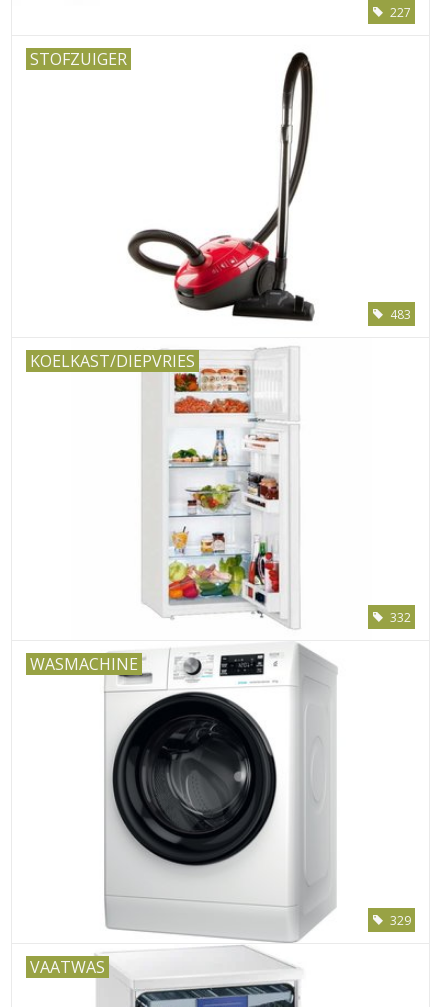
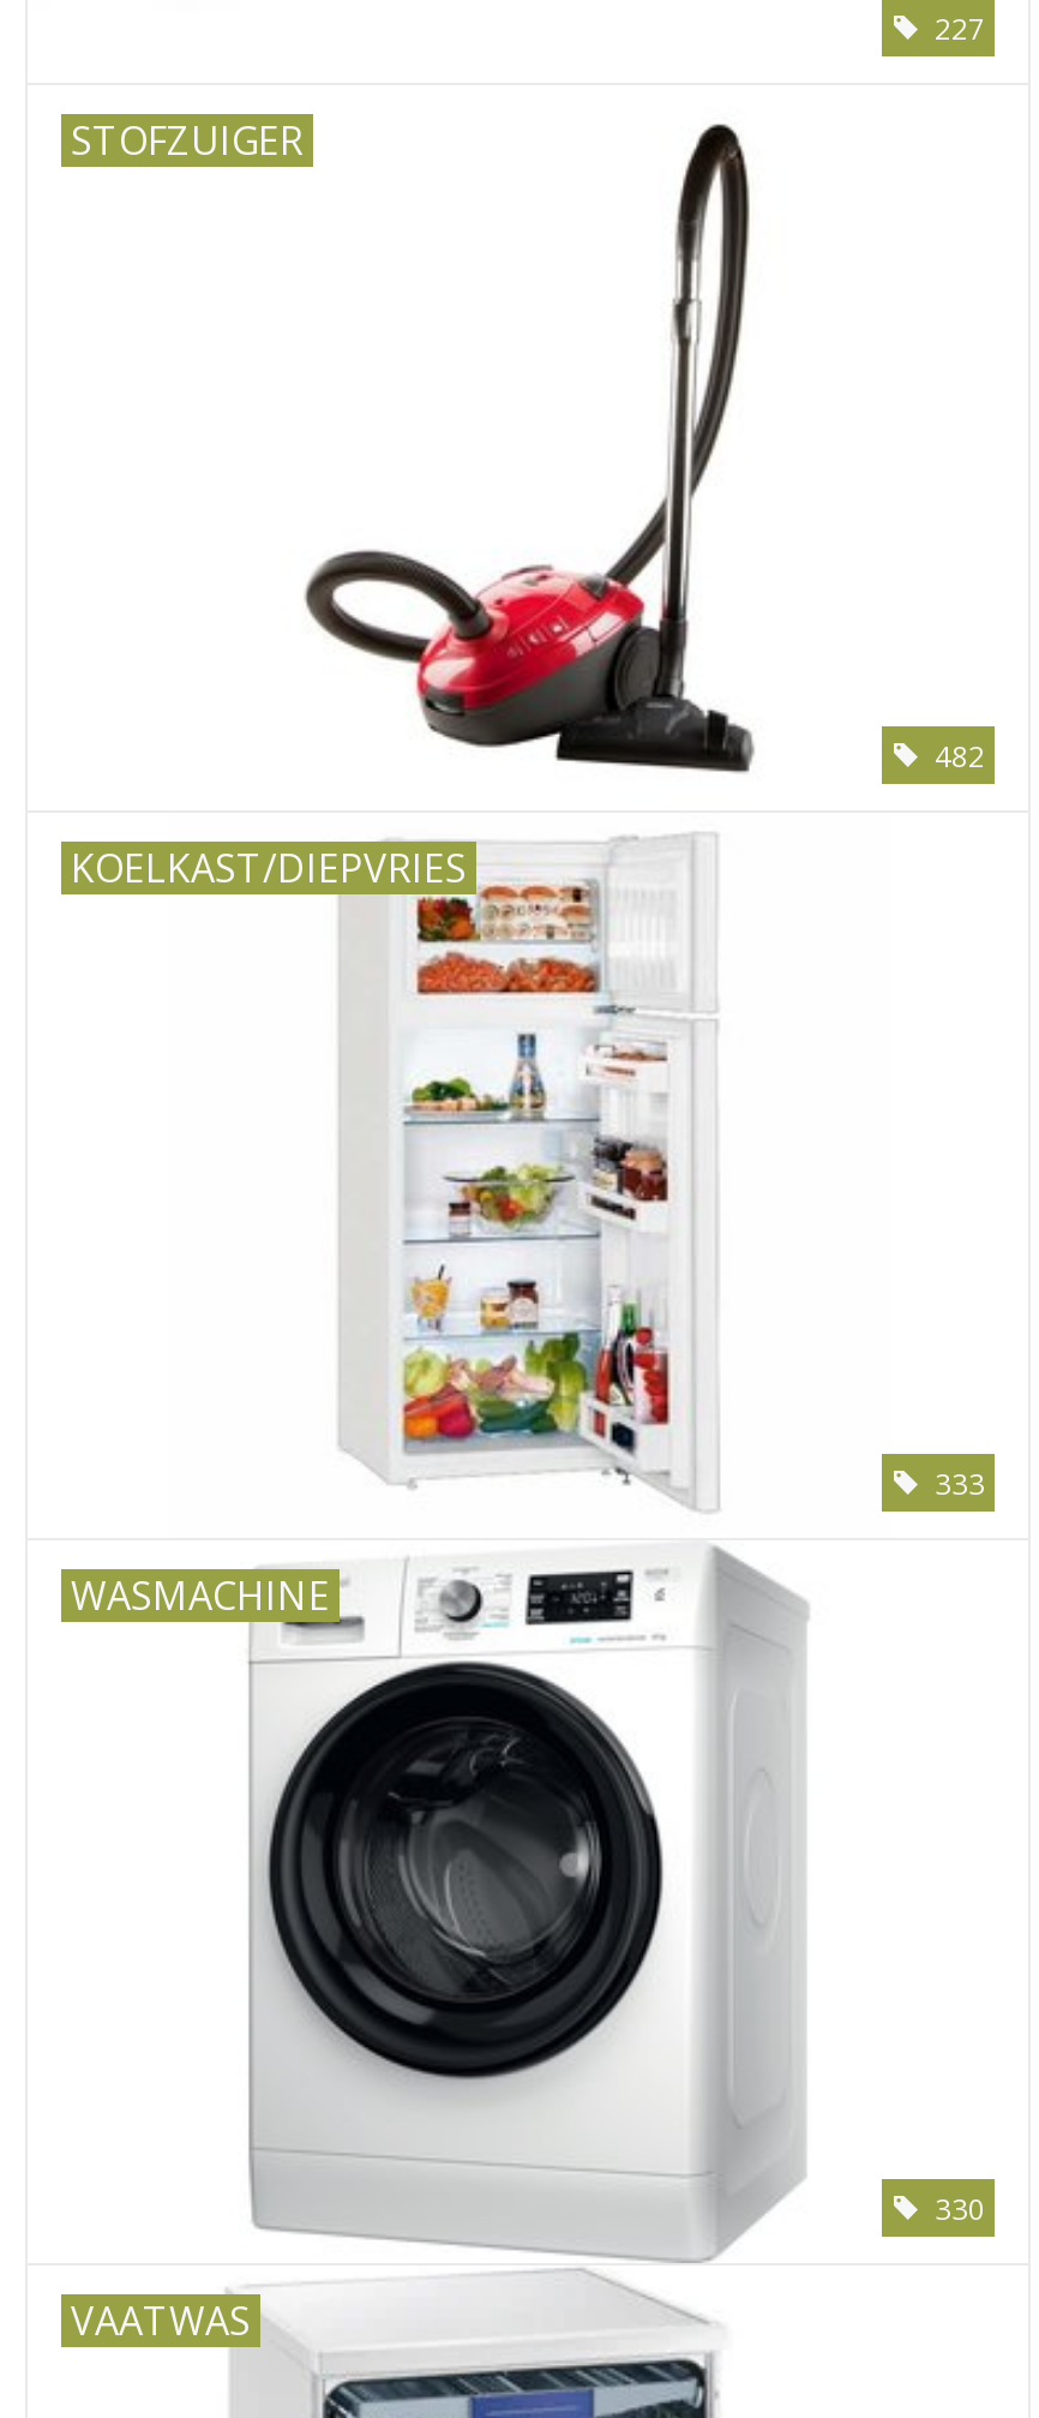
- 483
+ 482

- 332
+ 333

- 329
+ 330
